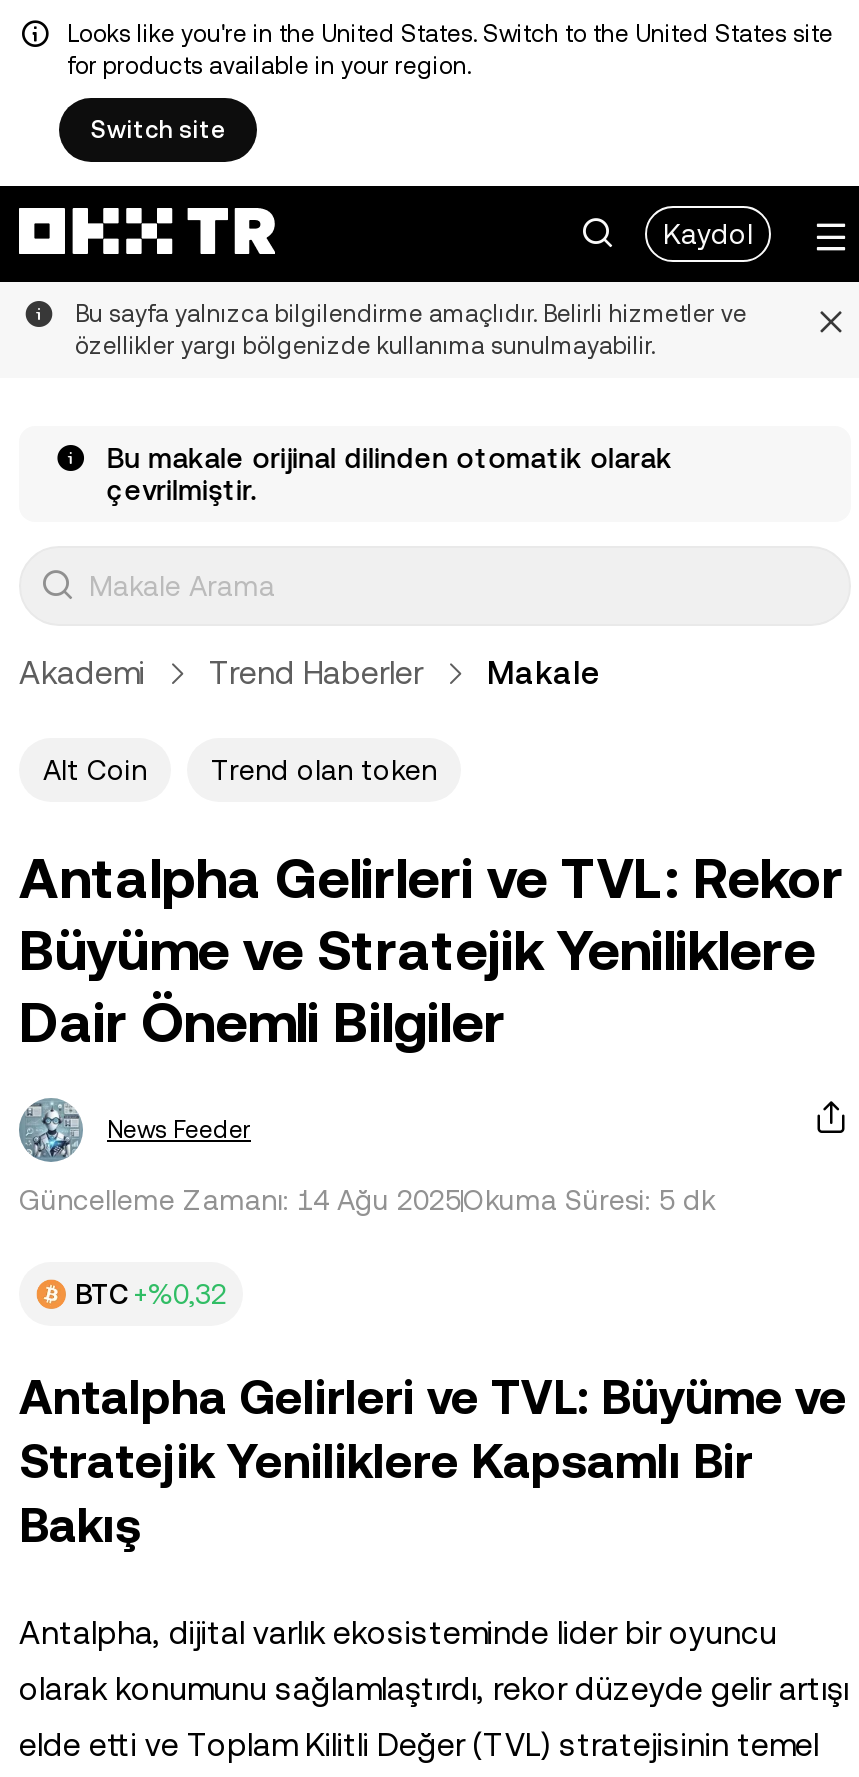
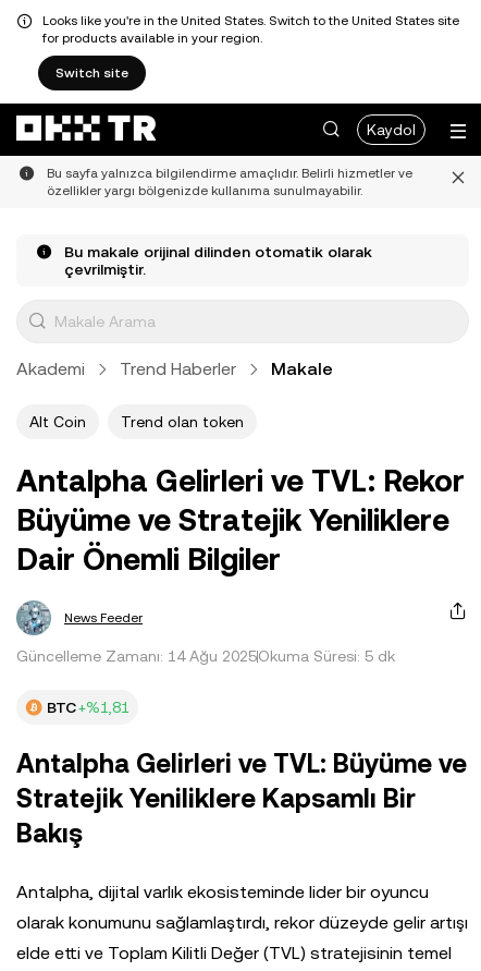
- BTC +%0,32
+ BTC +%1,81
